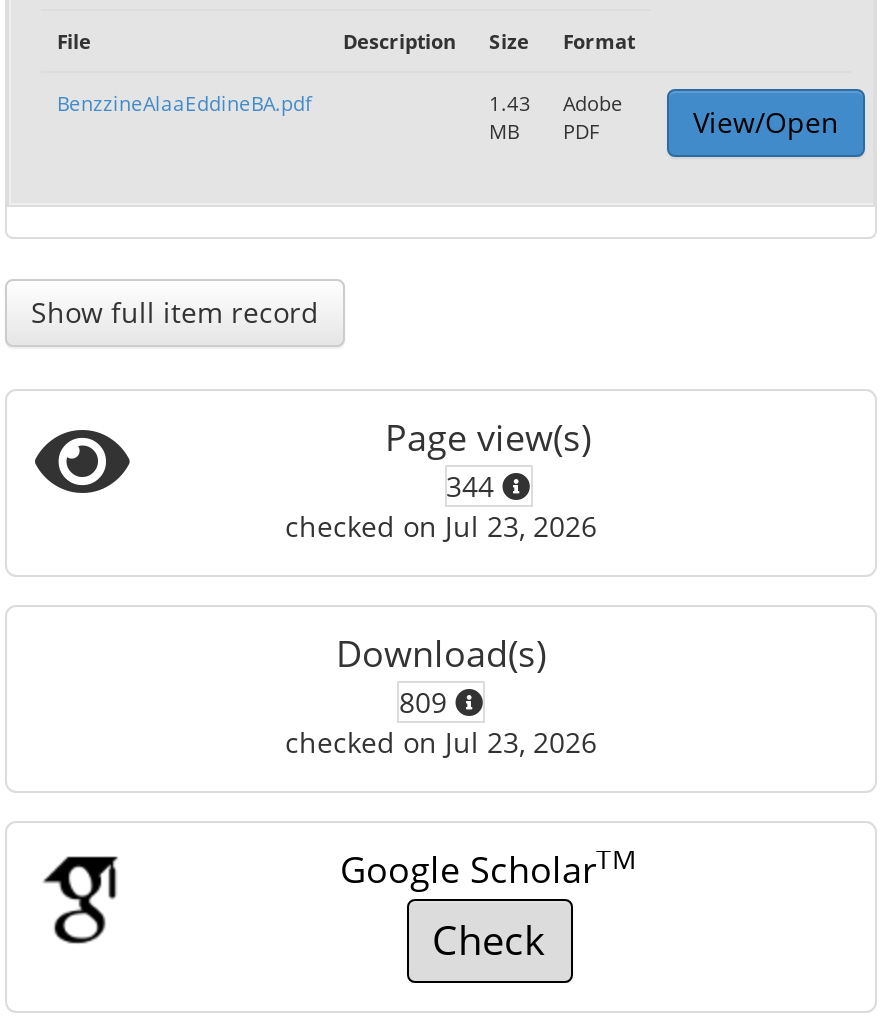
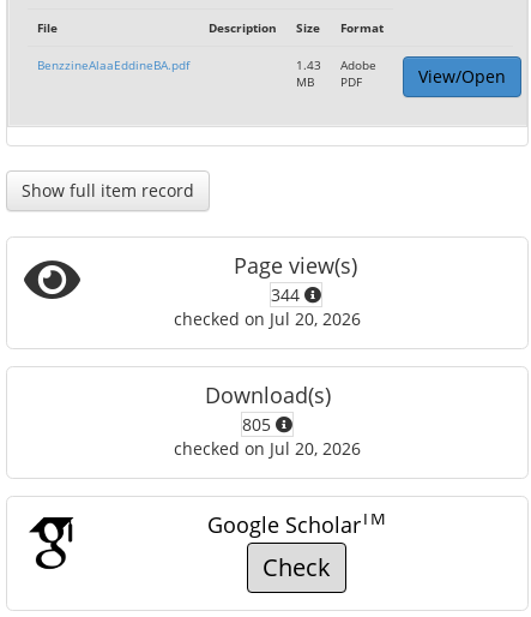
- checked on Jul 23, 2026
+ checked on Jul 20, 2026

- 809
+ 805

- checked on Jul 23, 2026
+ checked on Jul 20, 2026
